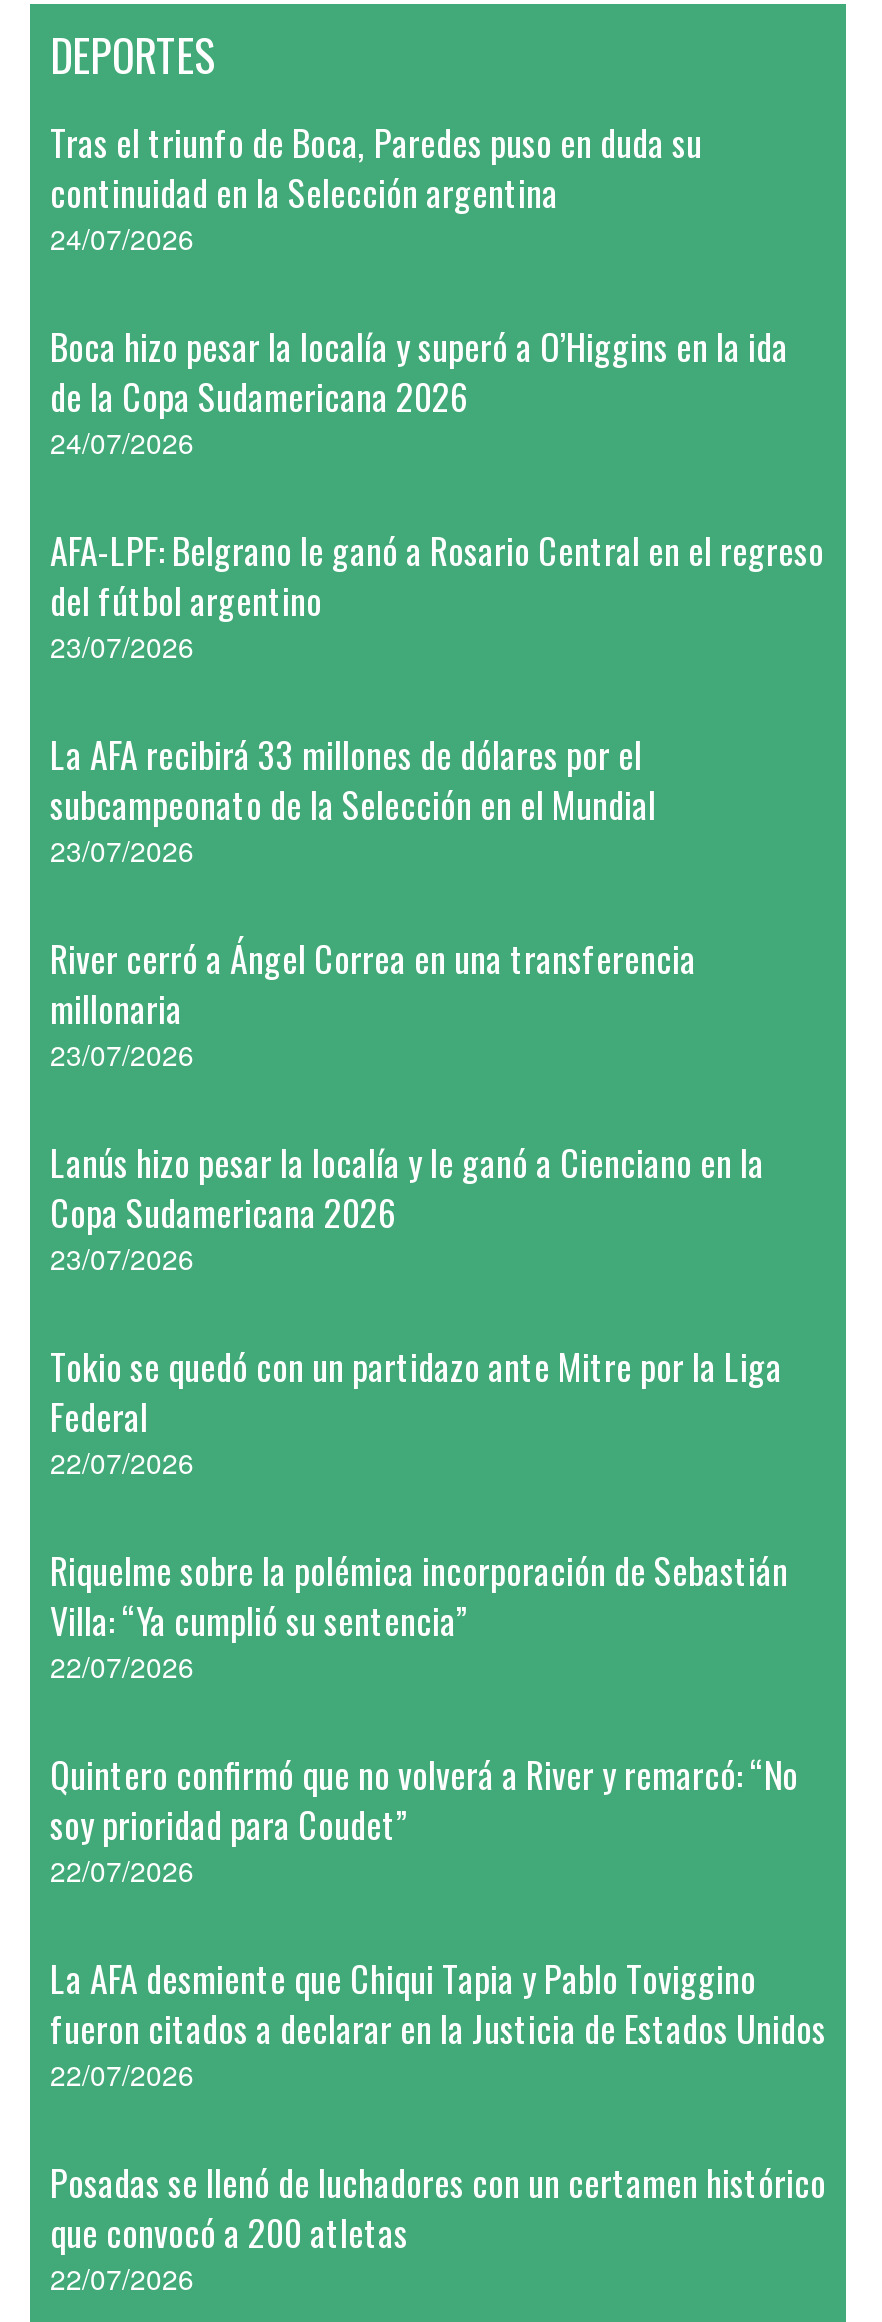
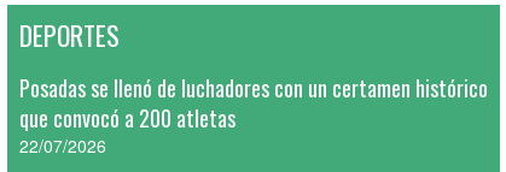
- Tras el triunfo de Boca, Paredes puso en duda su
- continuidad en la Selección argentina
- 24/07/2026
- Boca hizo pesar la localía y superó a O’Higgins en la ida
- de la Copa Sudamericana 2026
- 24/07/2026
- AFA-LPF: Belgrano le ganó a Rosario Central en el regreso
- del fútbol argentino
- 23/07/2026
- La AFA recibirá 33 millones de dólares por el
- subcampeonato de la Selección en el Mundial
- 23/07/2026
- River cerró a Ángel Correa en una transferencia
- millonaria
- 23/07/2026
- Lanús hizo pesar la localía y le ganó a Cienciano en la
- Copa Sudamericana 2026
- 23/07/2026
- Tokio se quedó con un partidazo ante Mitre por la Liga
- Federal
- 22/07/2026
- Riquelme sobre la polémica incorporación de Sebastián
- Villa: “Ya cumplió su sentencia”
- 22/07/2026
- Quintero confirmó que no volverá a River y remarcó: “No
- soy prioridad para Coudet”
- 22/07/2026
- La AFA desmiente que Chiqui Tapia y Pablo Toviggino
- fueron citados a declarar en la Justicia de Estados Unidos
- 22/07/2026
